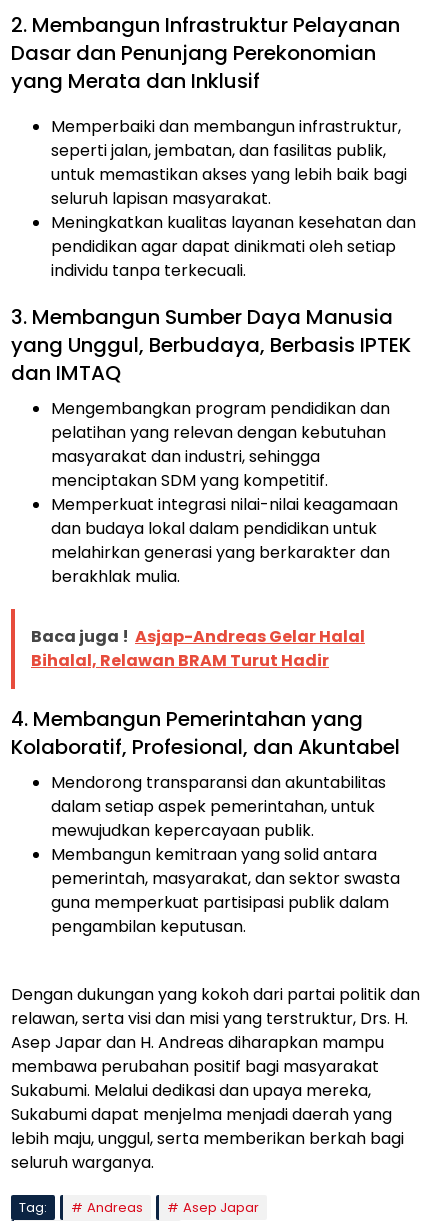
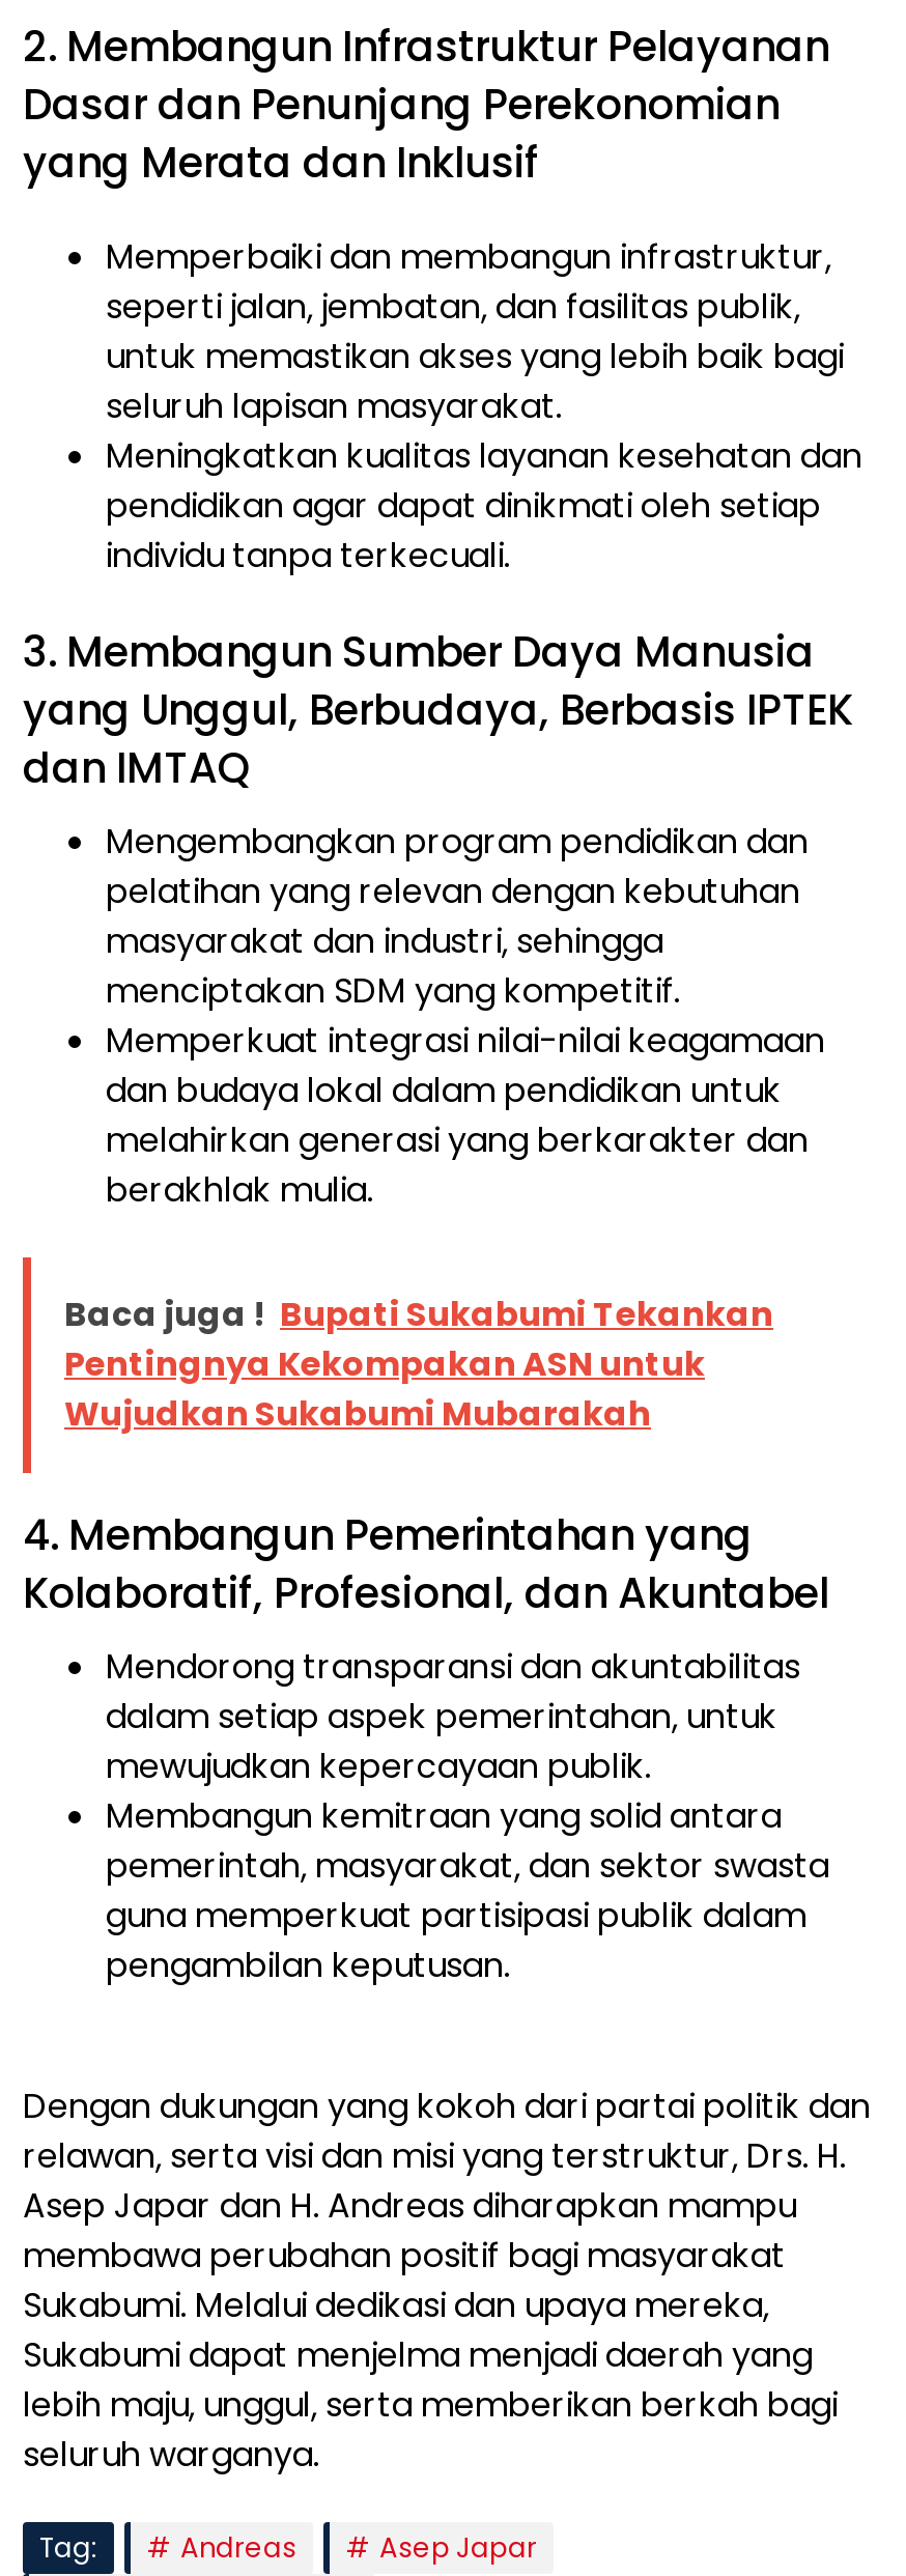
- Baca juga ! Asjap-Andreas Gelar Halal
- Bihalal, Relawan BRAM Turut Hadir
+ Baca juga ! Bupati Sukabumi Tekankan
+ Pentingnya Kekompakan ASN untuk
+ Wujudkan Sukabumi Mubarakah
